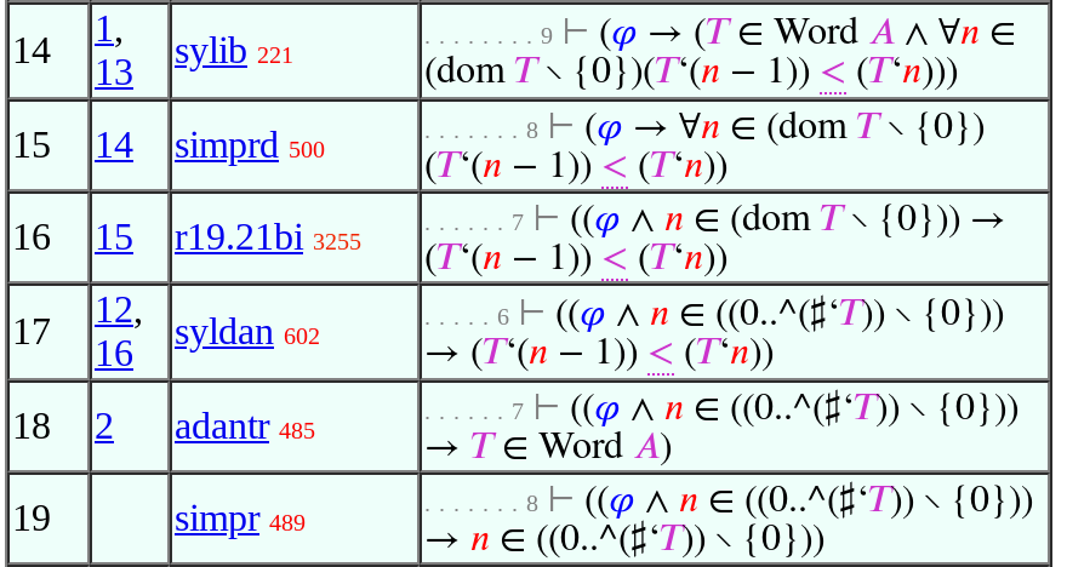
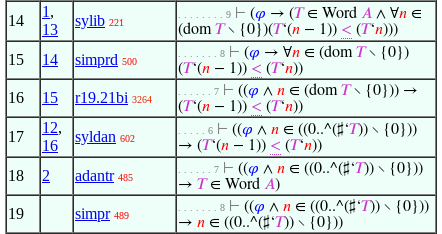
- r19.21bi 3255
+ r19.21bi 3264
